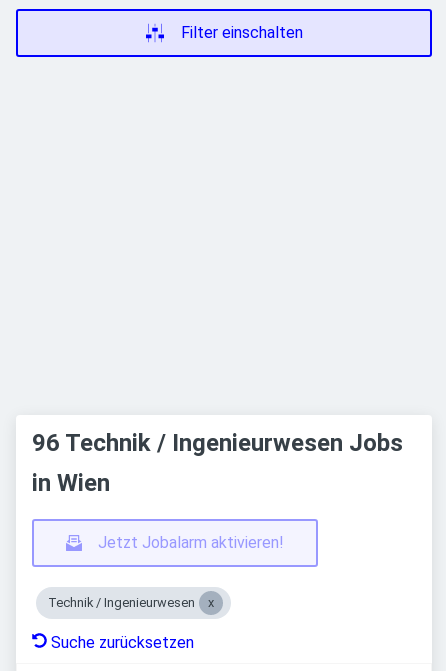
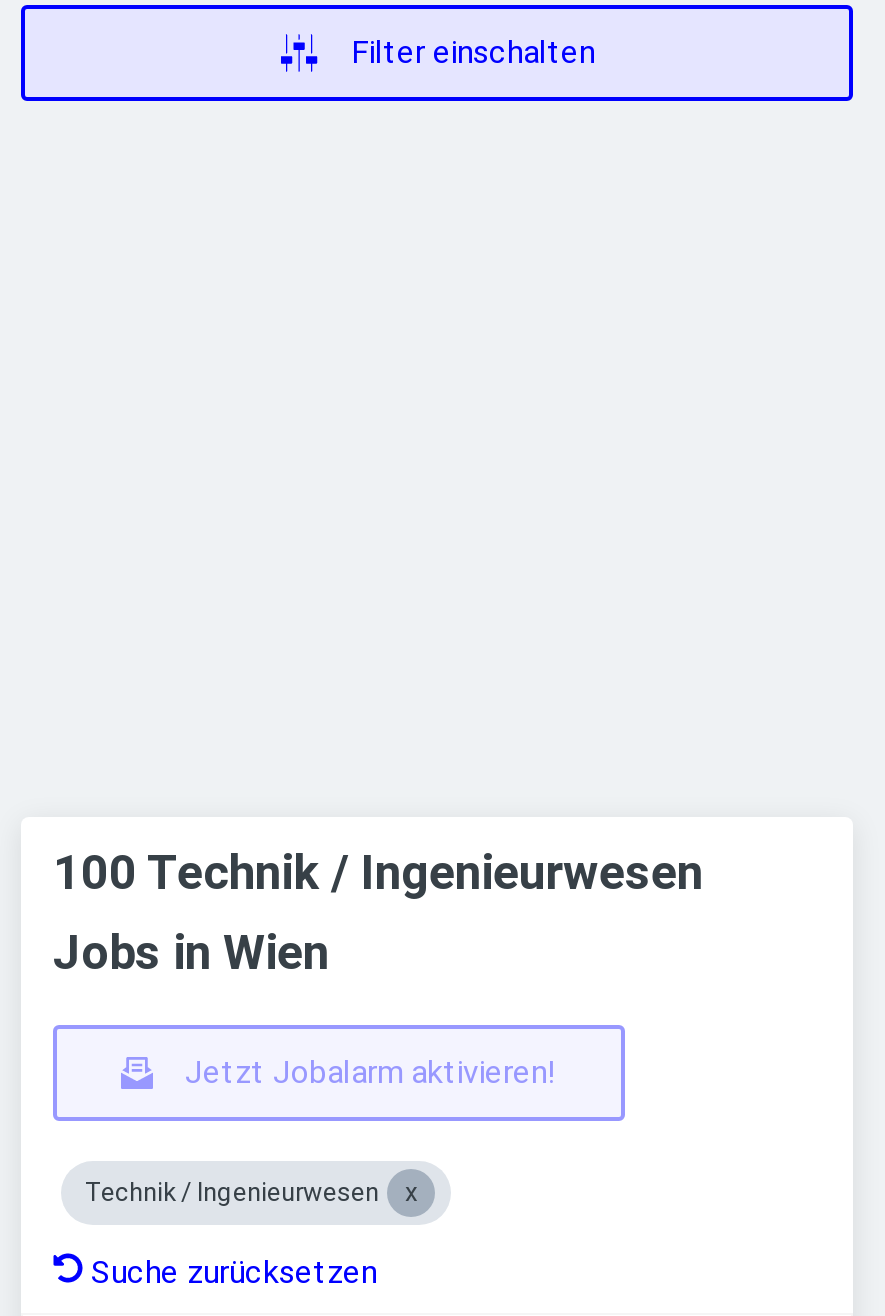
- 96 Technik / Ingenieurwesen Jobs
- in Wien
+ 100 Technik / Ingenieurwesen
+ Jobs in Wien
